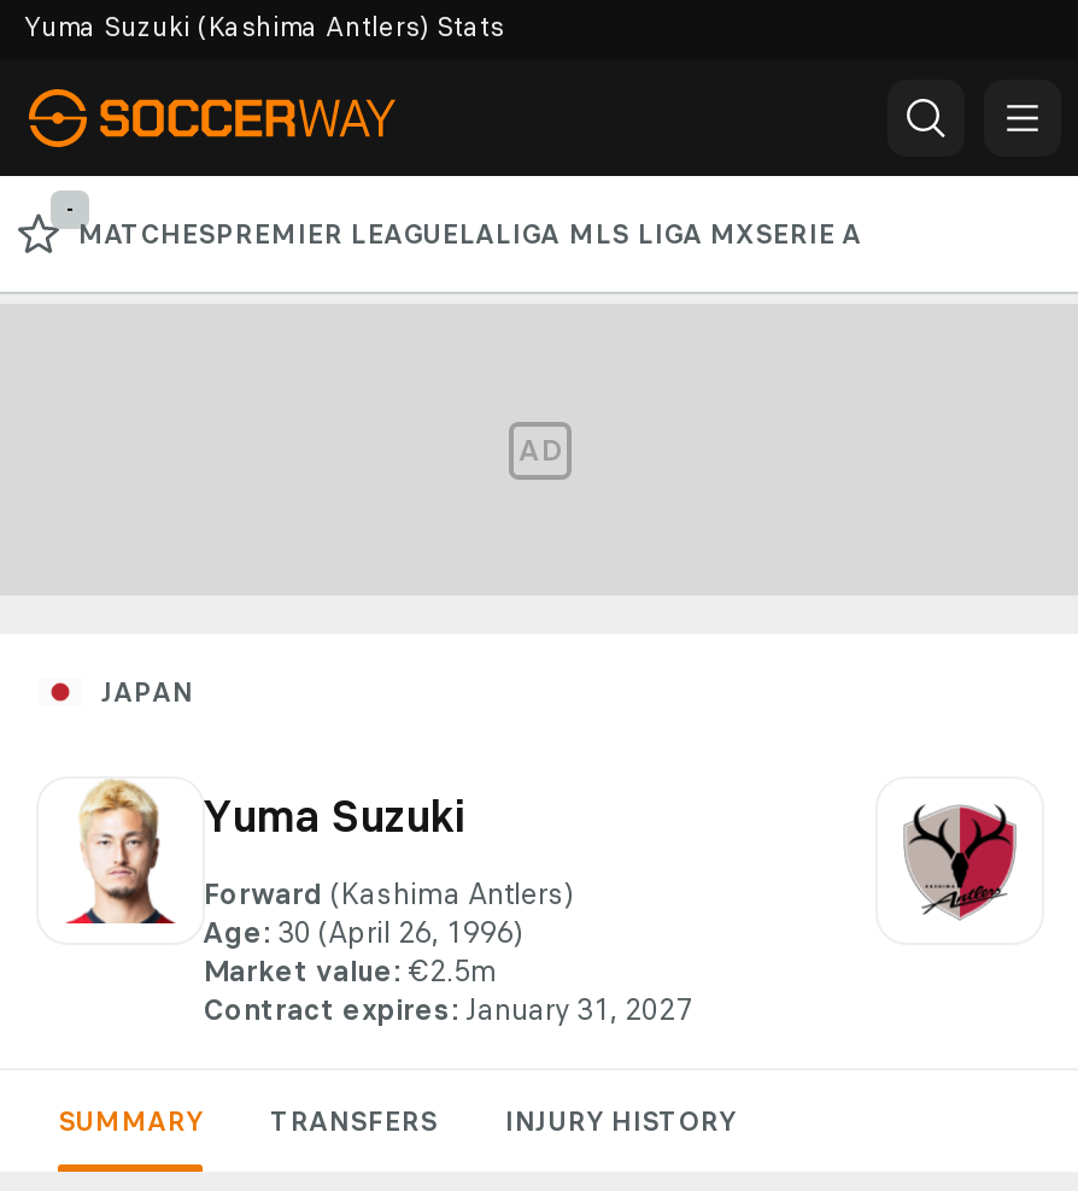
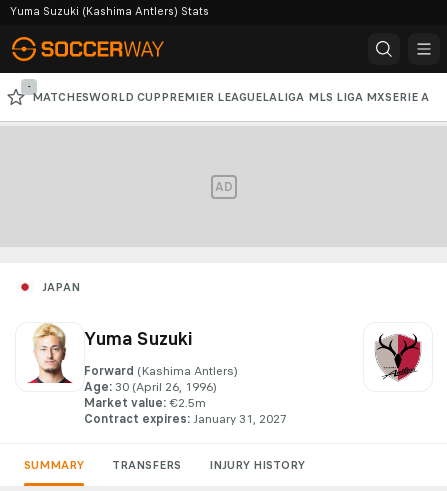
- MATCHESPREMIER LEAGUELALIGA MLS LIGA MXSERIE A
+ MATCHESWORLD CUP PREMIER LEAGUELALIGA MLS LIGA MXSERIE A
